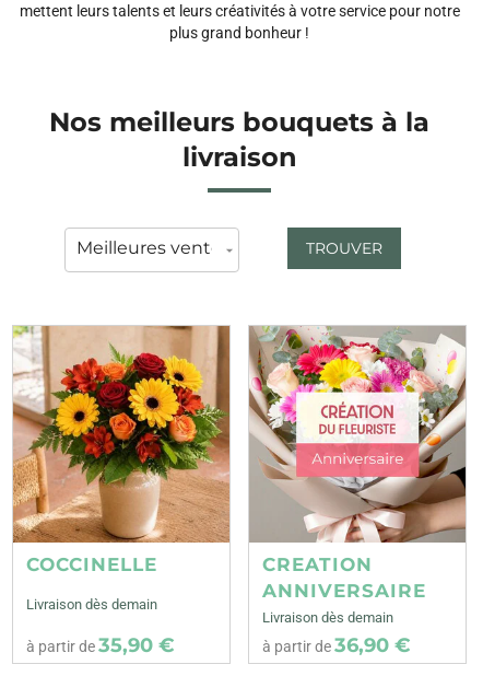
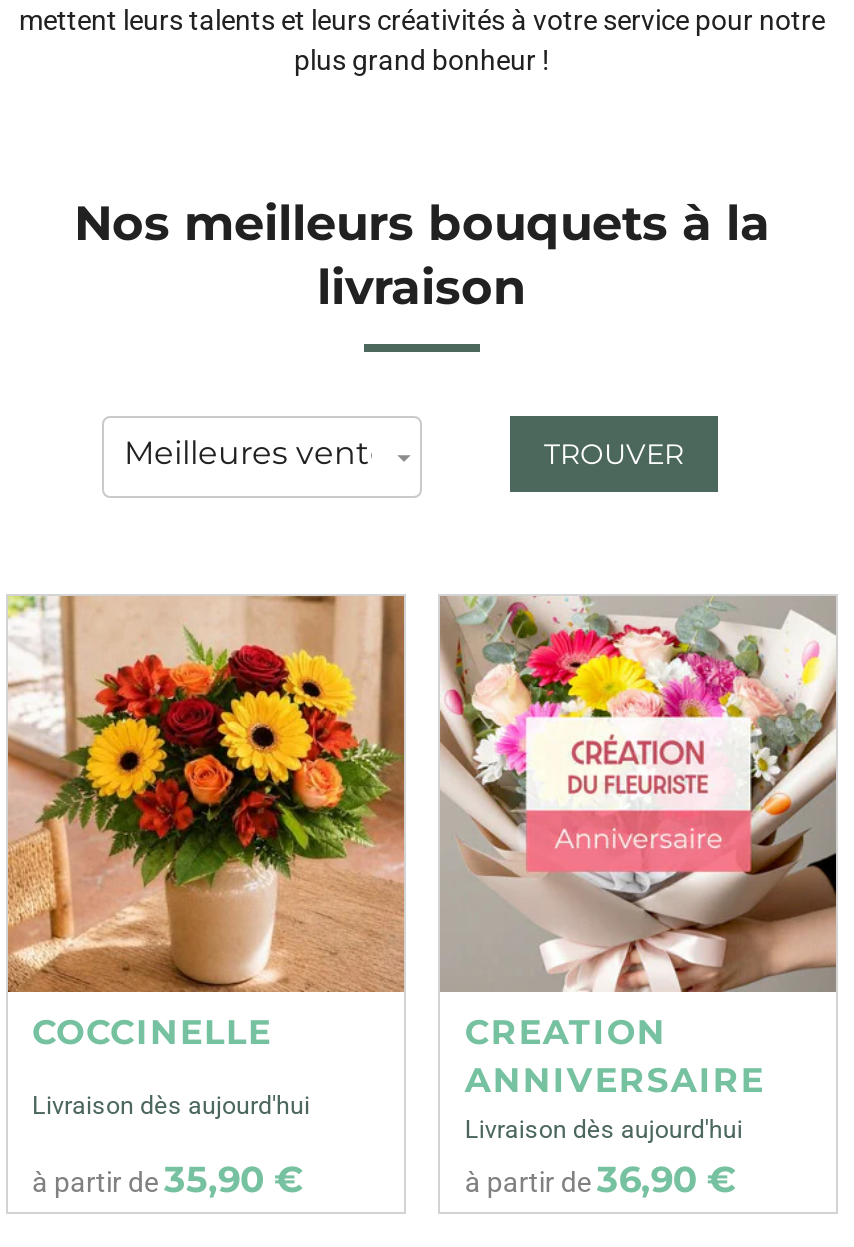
- Livraison dès demain
+ Livraison dès aujourd'hui

- Livraison dès demain
+ Livraison dès aujourd'hui
